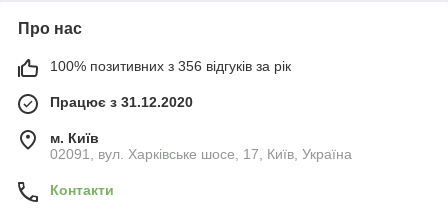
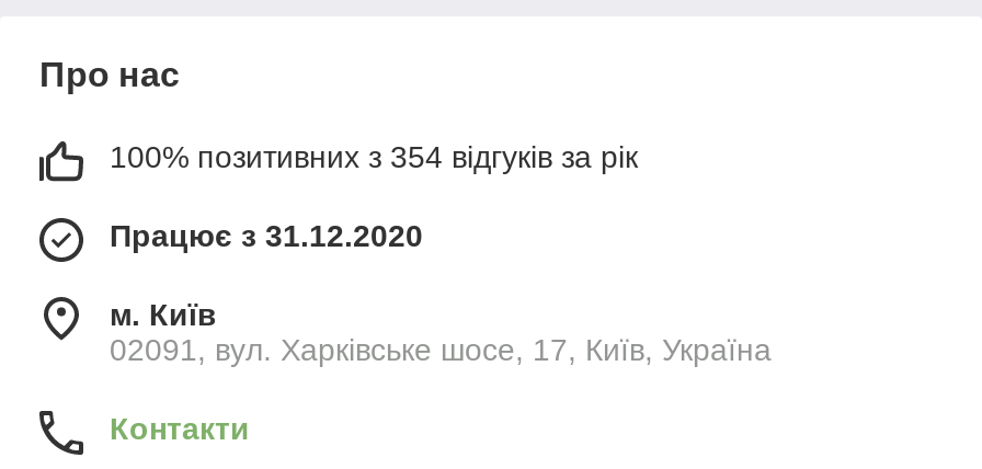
- 100% позитивних з 356 відгуків за рік
+ 100% позитивних з 354 відгуків за рік
